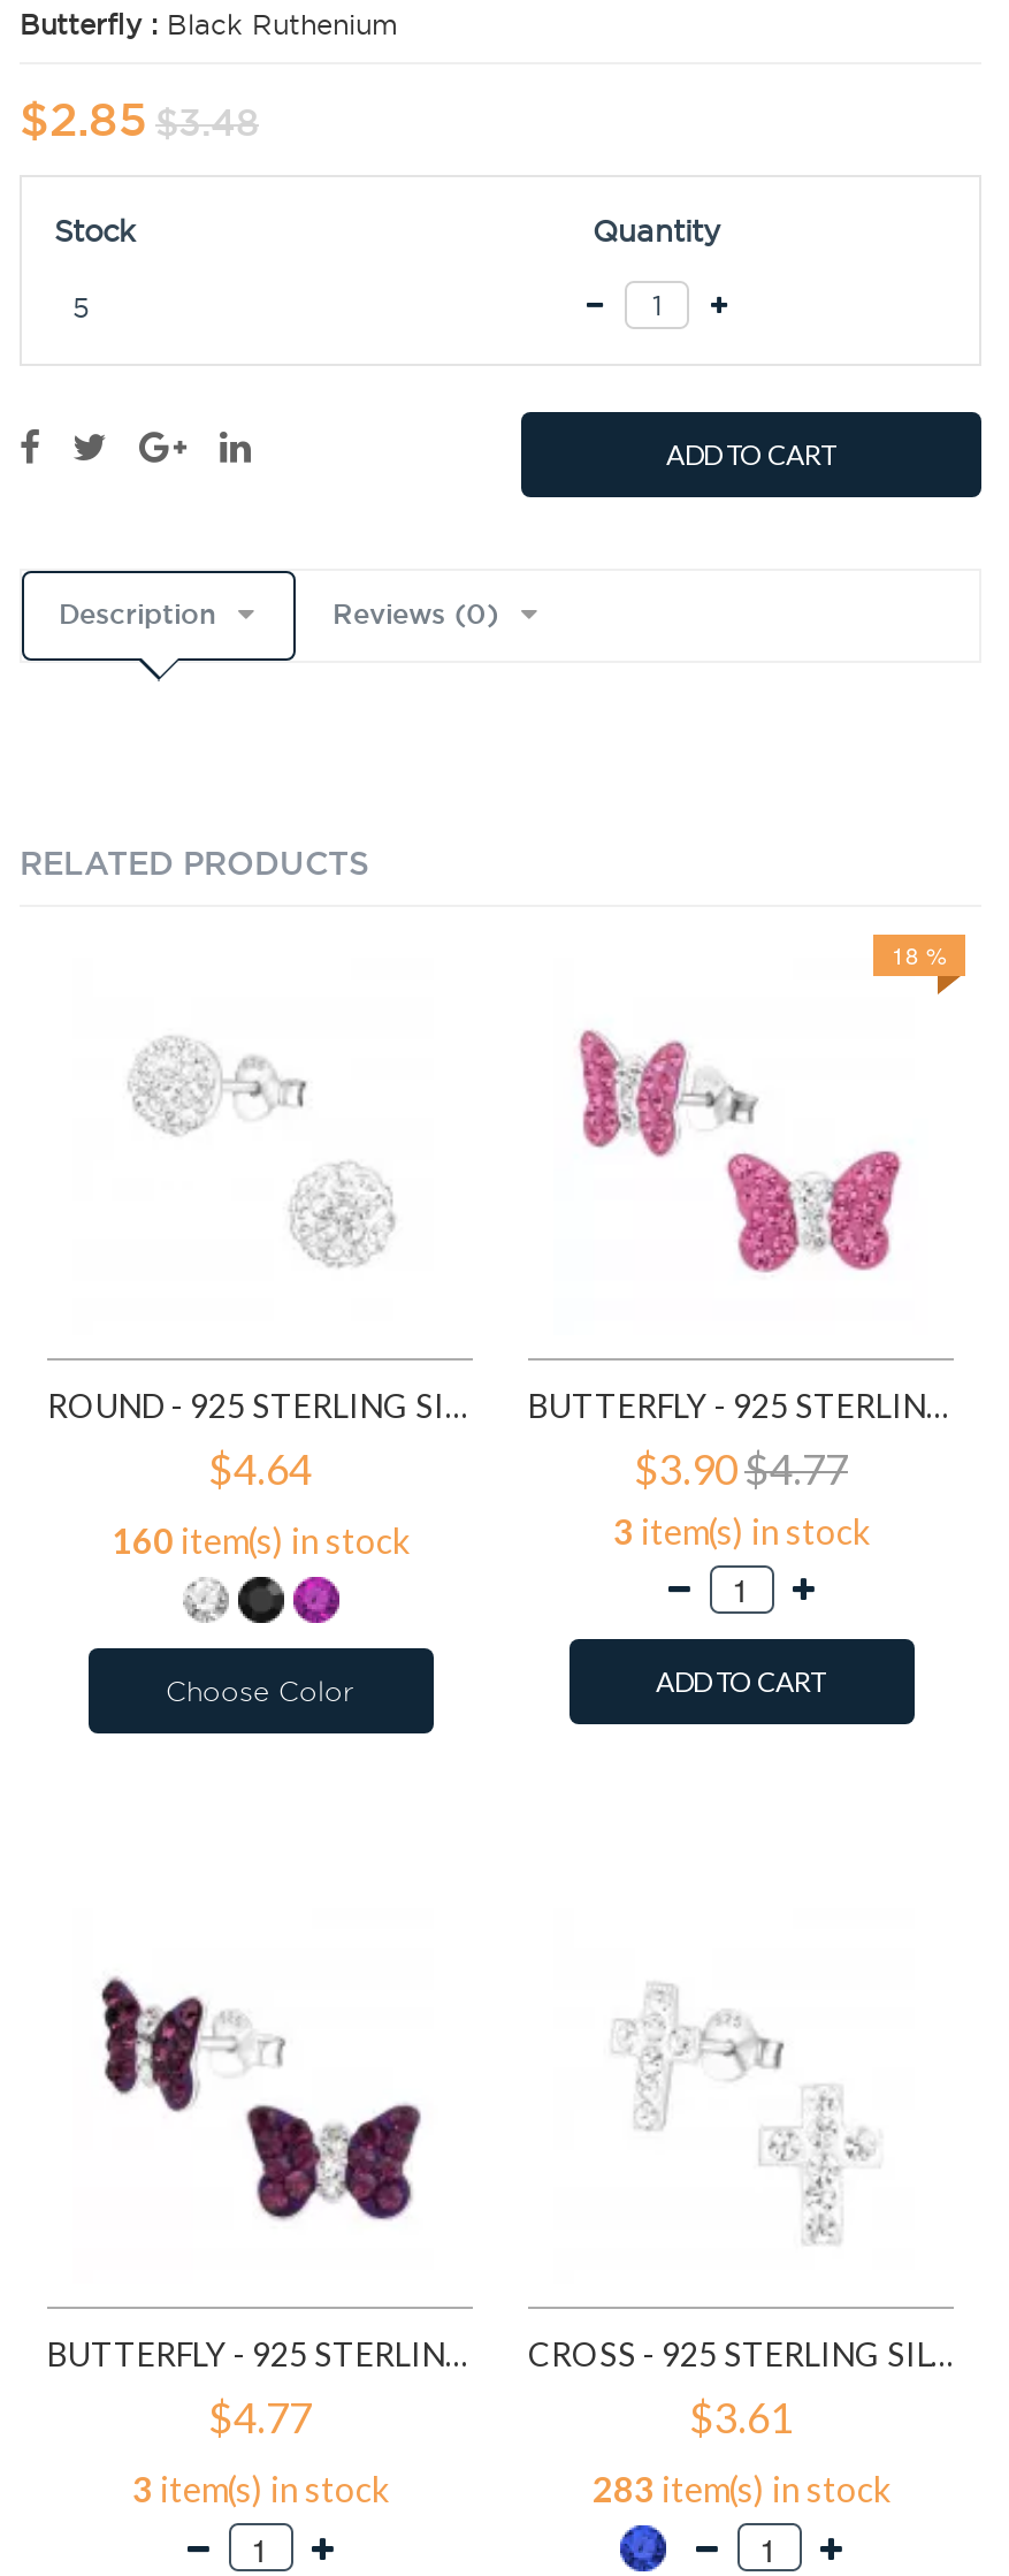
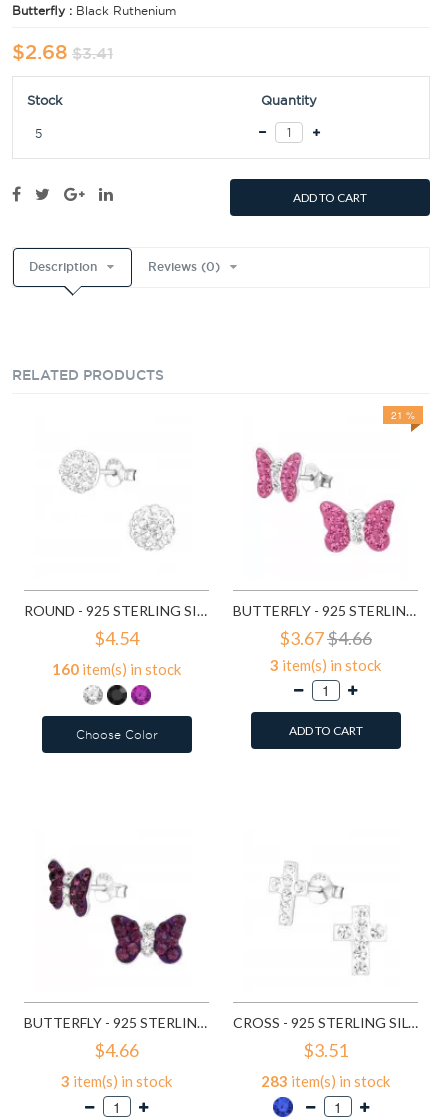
- $2.85 $3.48
+ $2.68 $3.41

- 18 %
+ 21 %

- $4.64
+ $4.54

- $3.90 $4.77
+ $3.67 $4.66

- $4.77
+ $4.66

- $3.61
+ $3.51
